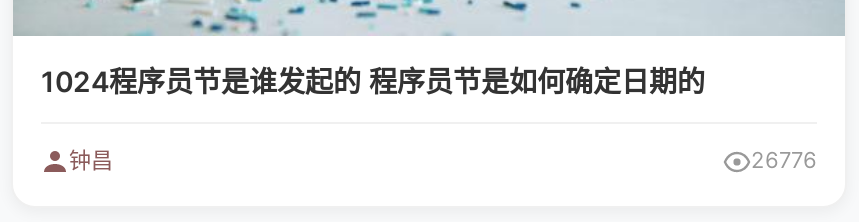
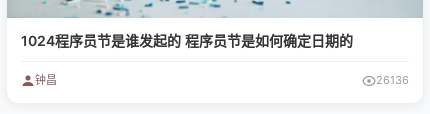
- 26776
+ 26136
